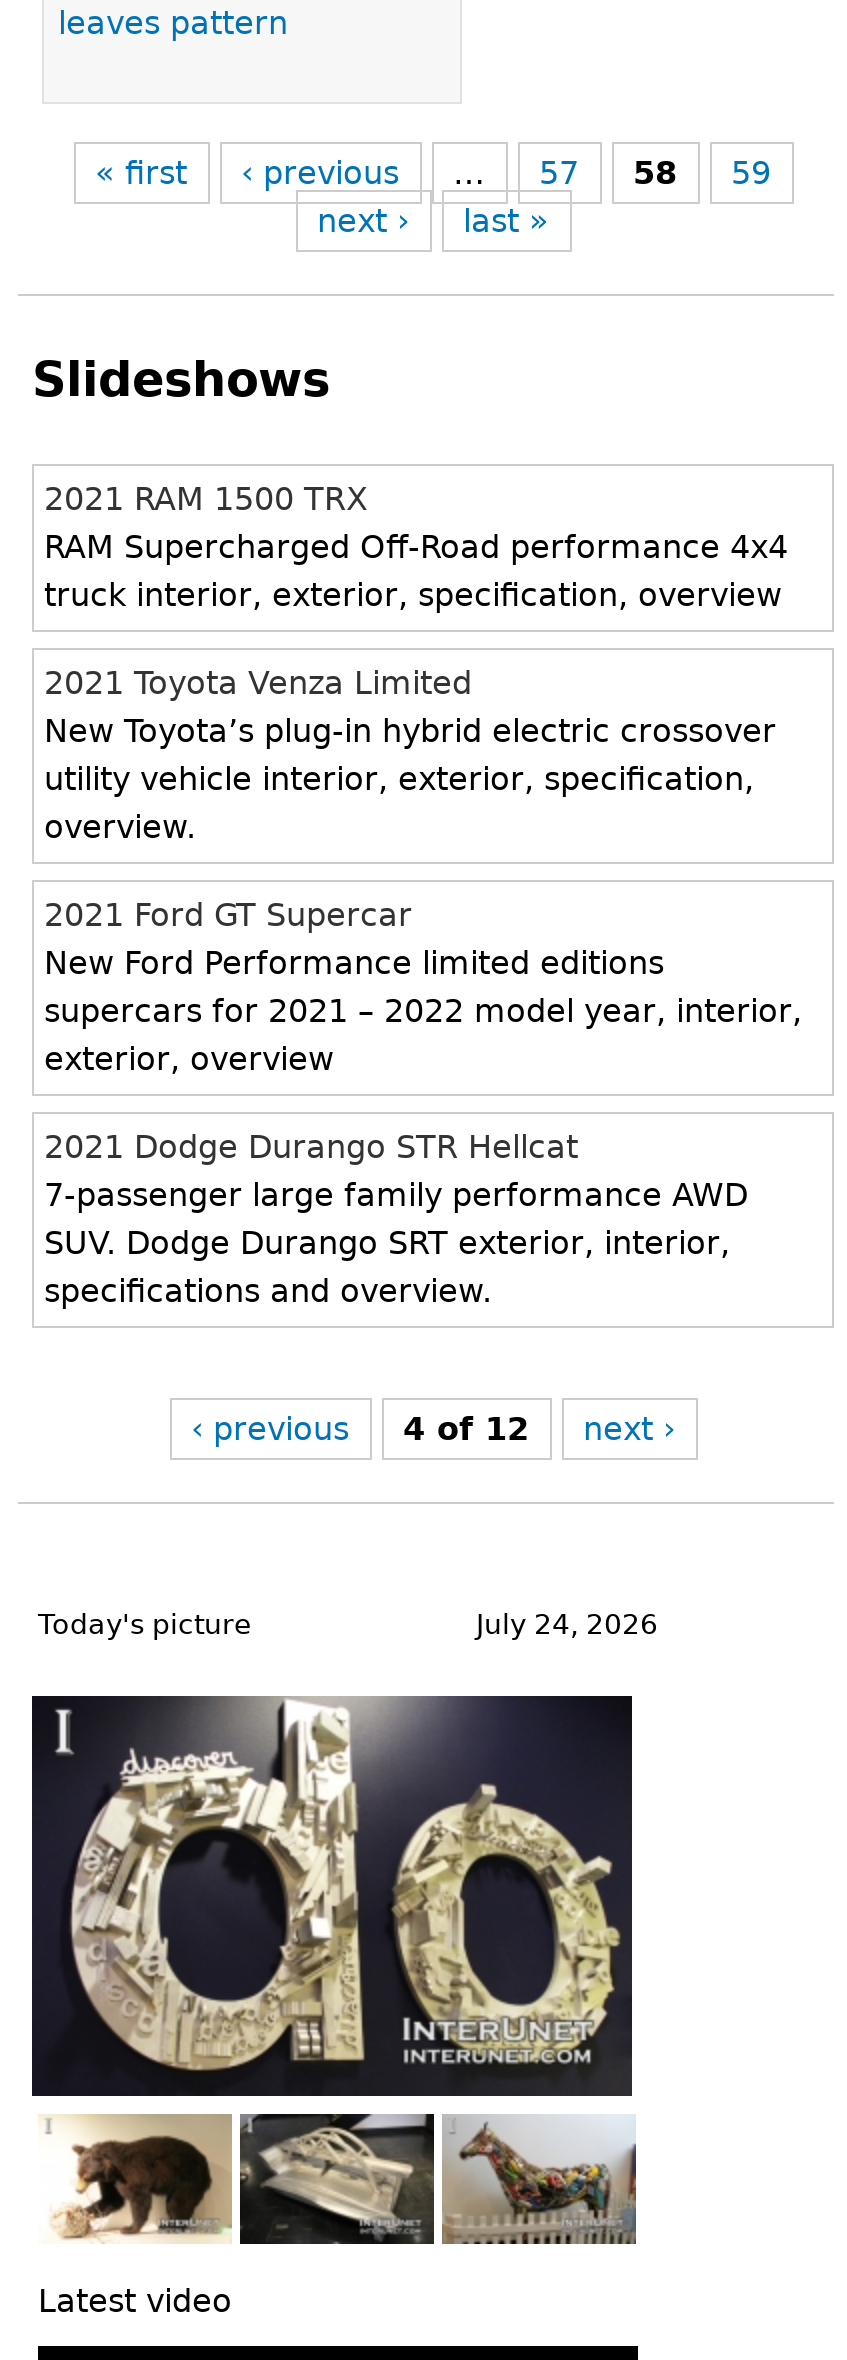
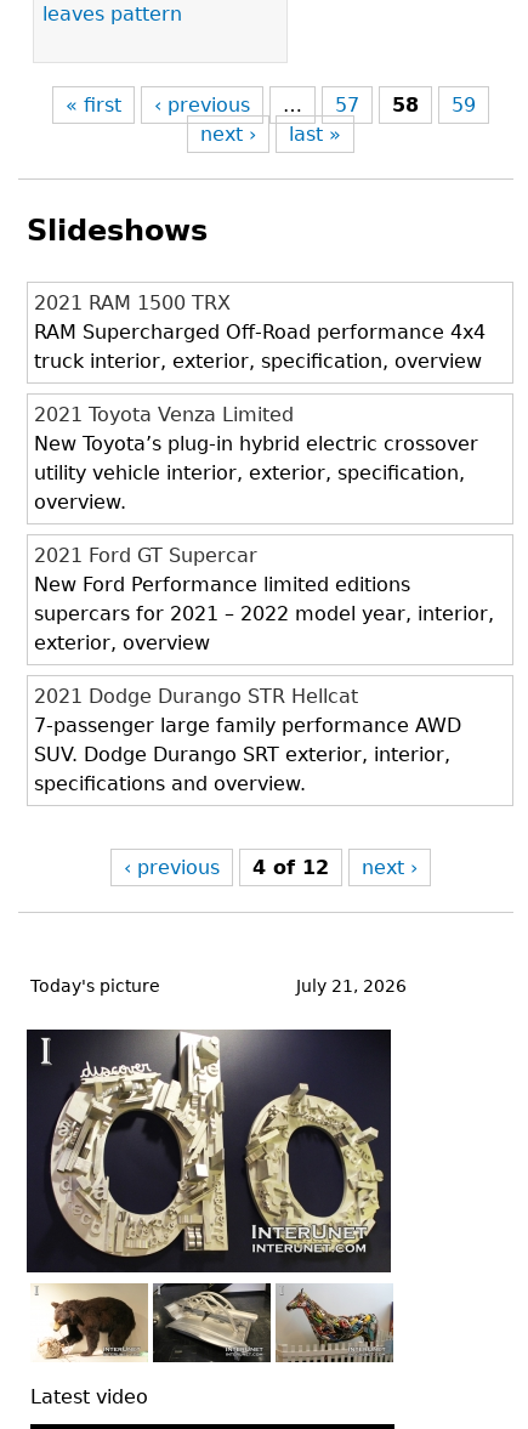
- July 24, 2026
+ July 21, 2026
